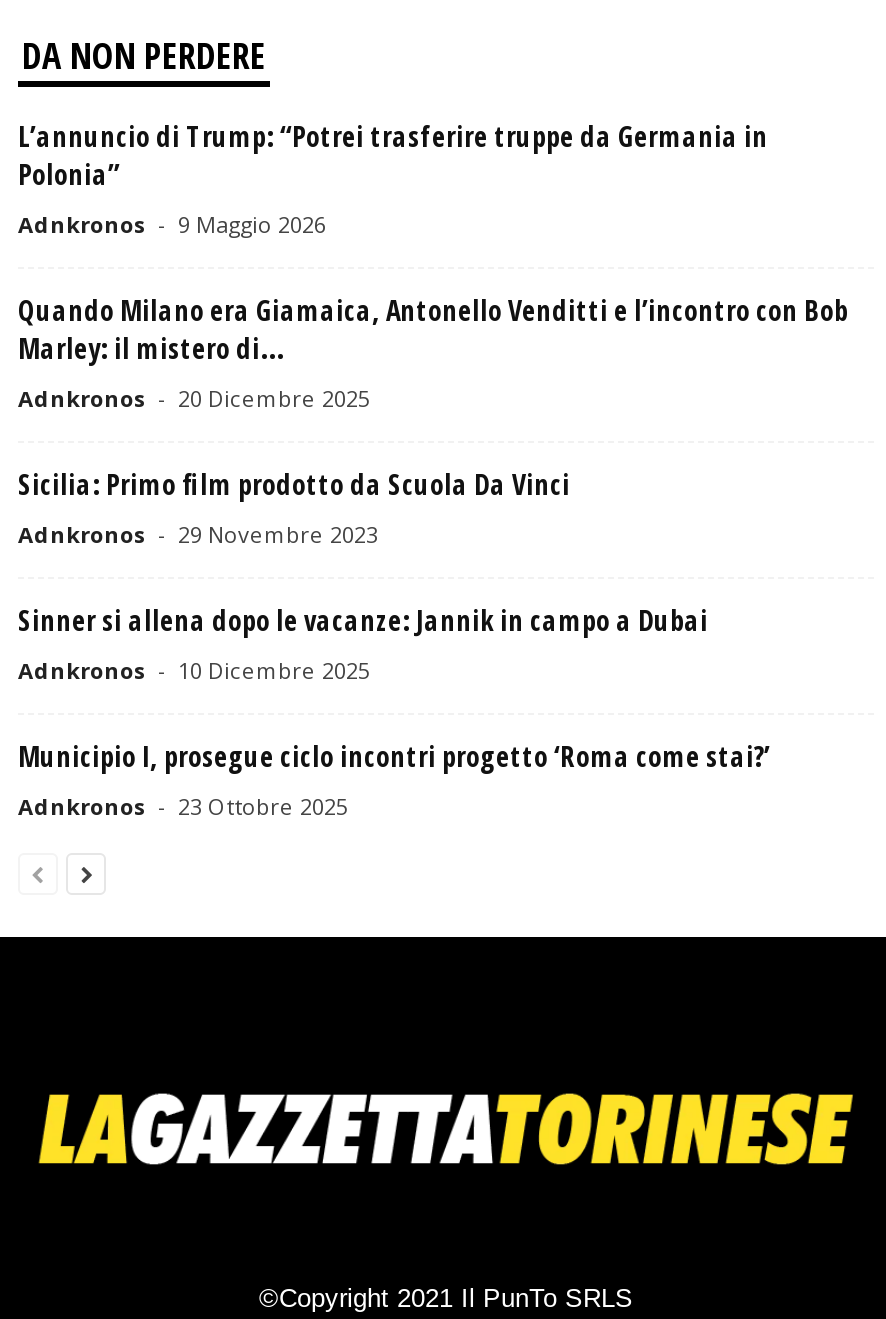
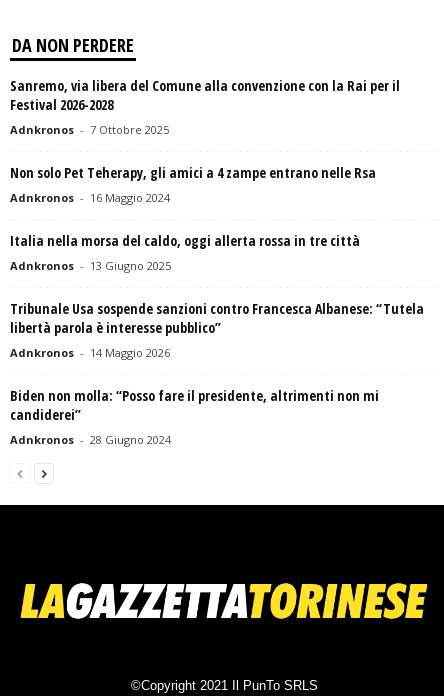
- L’annuncio di Trump: “Potrei trasferire truppe da Germania in
- Polonia”
- Adnkronos - 9 Maggio 2026
+ Sanremo, via libera del Comune alla convenzione con la Rai per il
+ Festival 2026-2028
+ Adnkronos - 7 Ottobre 2025

- Quando Milano era Giamaica, Antonello Venditti e l’incontro con Bob
- Marley: il mistero di...
- Adnkronos - 20 Dicembre 2025
+ Non solo Pet Teherapy, gli amici a 4 zampe entrano nelle Rsa
+ Adnkronos - 16 Maggio 2024

- Sicilia: Primo film prodotto da Scuola Da Vinci
- Adnkronos - 29 Novembre 2023
+ Italia nella morsa del caldo, oggi allerta rossa in tre città
+ Adnkronos - 13 Giugno 2025

- Sinner si allena dopo le vacanze: Jannik in campo a Dubai
- Adnkronos - 10 Dicembre 2025
+ Tribunale Usa sospende sanzioni contro Francesca Albanese: “Tutela
+ libertà parola è interesse pubblico”
+ Adnkronos - 14 Maggio 2026

- Municipio I, prosegue ciclo incontri progetto ‘Roma come stai?’
- Adnkronos - 23 Ottobre 2025
+ Biden non molla: “Posso fare il presidente, altrimenti non mi
+ candiderei”
+ Adnkronos - 28 Giugno 2024
